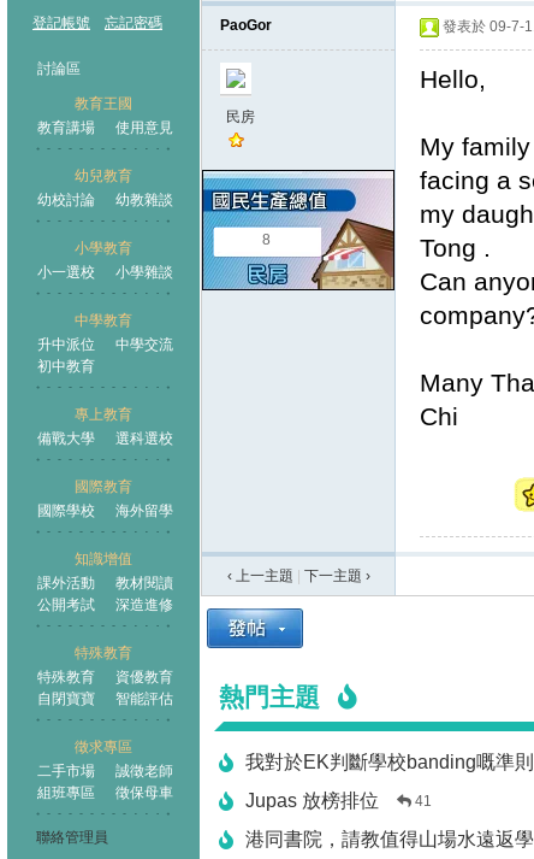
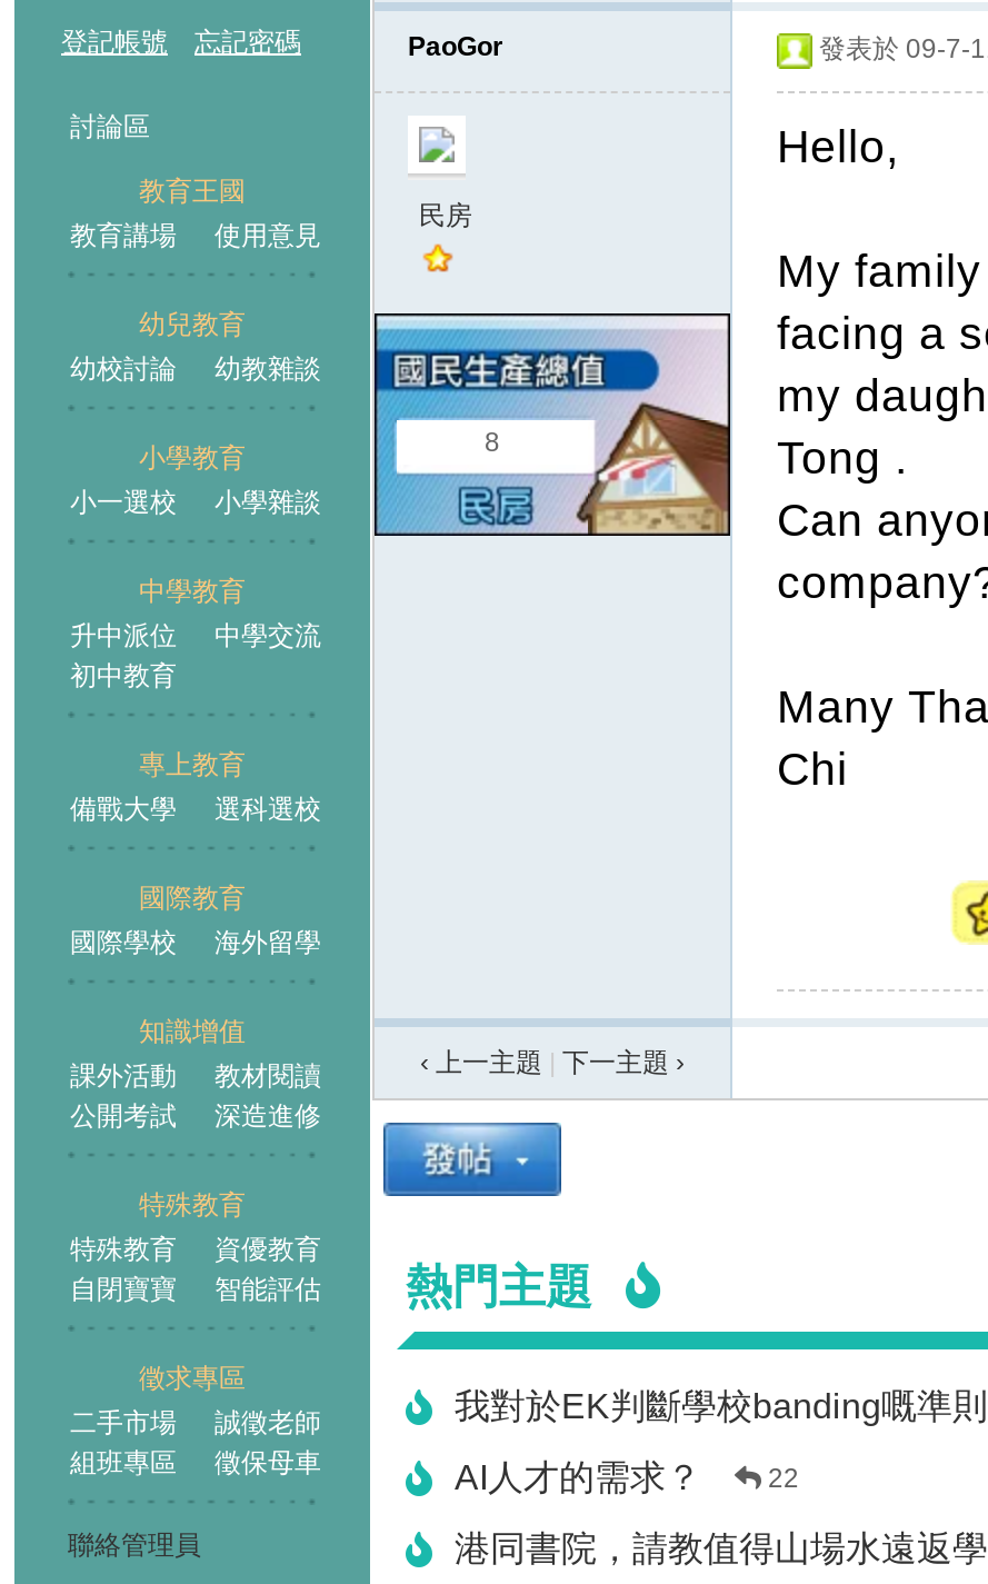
- Jupas 放榜排位
- 41
+ AI人才的需求？
+ 22
